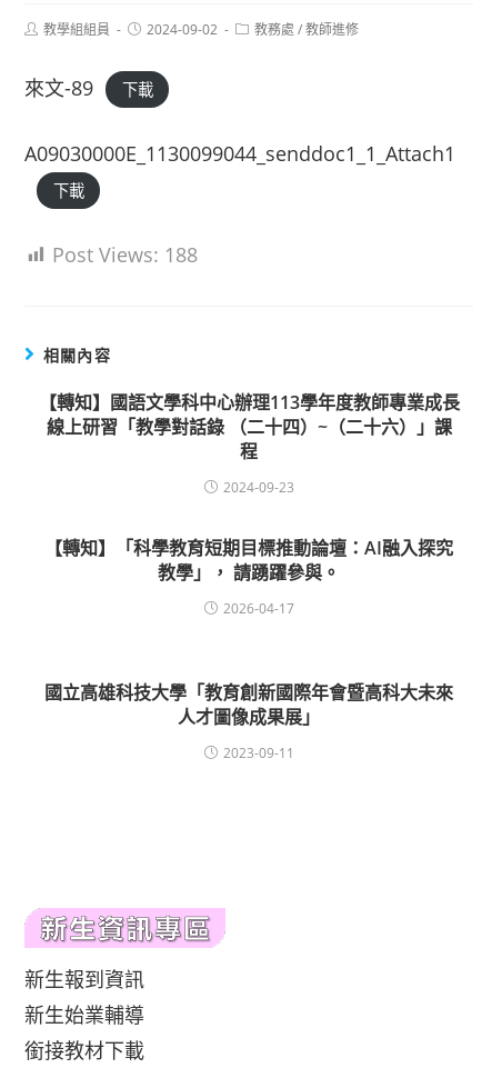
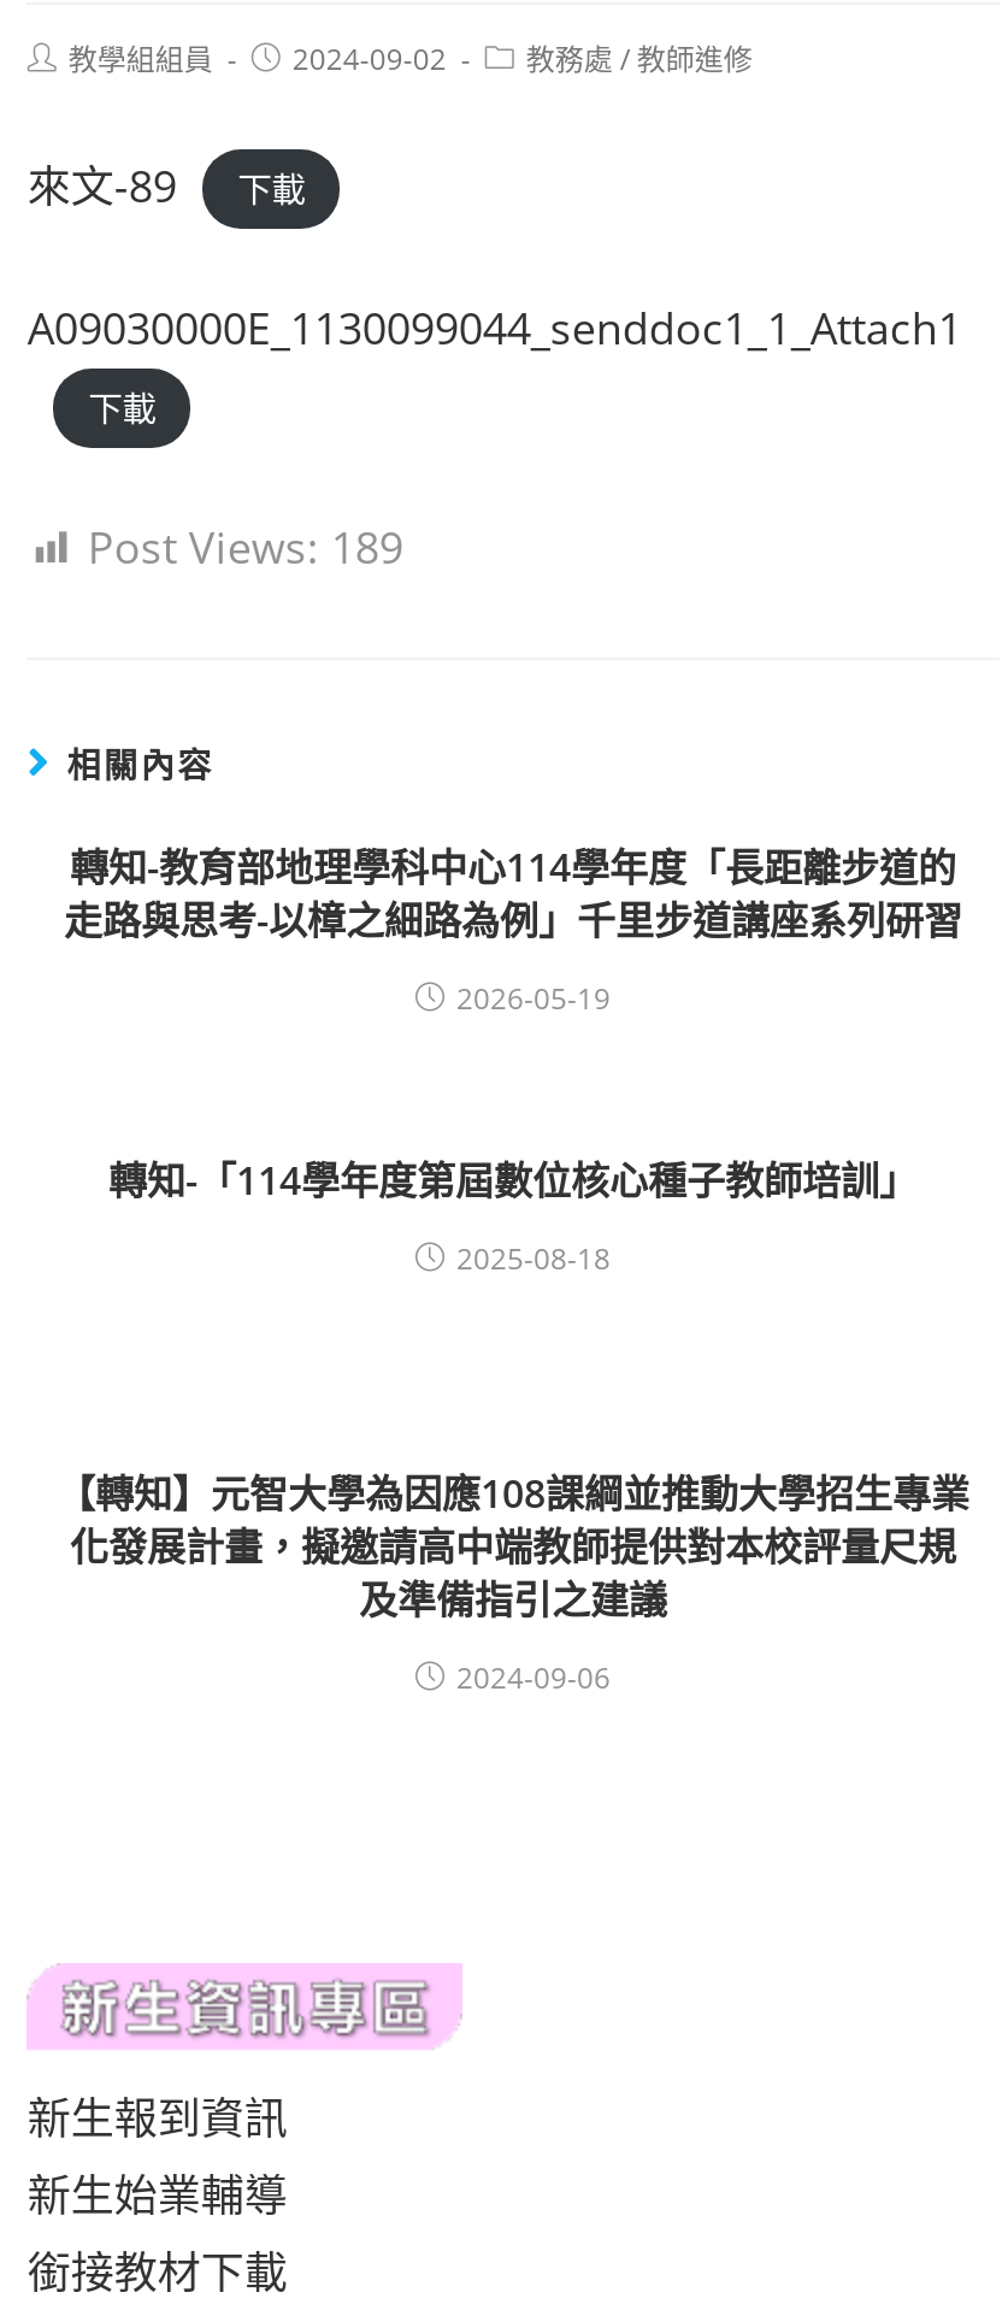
- Post Views: 188
+ Post Views: 189

- 【轉知】國語文學科中心辦理113學年度教師專業成長
- 線上研習「教學對話錄 （二十四）~（二十六）」課
- 程
+ 轉知-教育部地理學科中心114學年度「長距離步道的
+ 走路與思考-以樟之細路為例」千里步道講座系列研習

- 2024-09-23
+ 2026-05-19

- 【轉知】「科學教育短期目標推動論壇：AI融入探究
- 教學」， 請踴躍參與。
+ 轉知-「114學年度第屆數位核心種子教師培訓」

- 2026-04-17
+ 2025-08-18

- 國立高雄科技大學「教育創新國際年會暨高科大未來
- 人才圖像成果展」
+ 【轉知】元智大學為因應108課綱並推動大學招生專業
+ 化發展計畫，擬邀請高中端教師提供對本校評量尺規
+ 及準備指引之建議

- 2023-09-11
+ 2024-09-06
